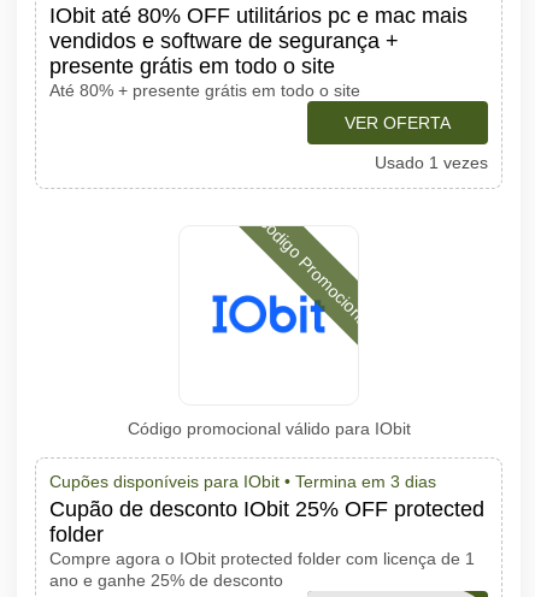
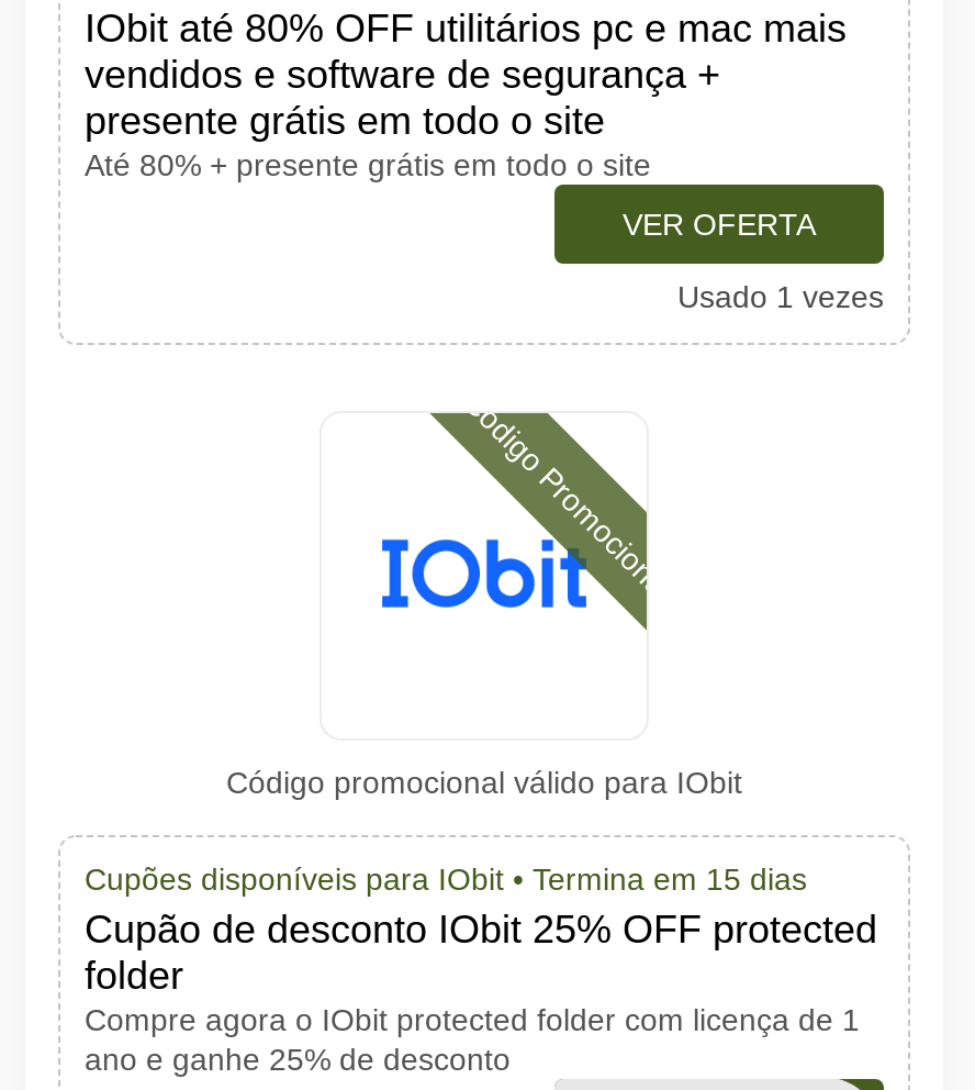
- Cupões disponíveis para IObit • Termina em 3 dias
+ Cupões disponíveis para IObit • Termina em 15 dias
